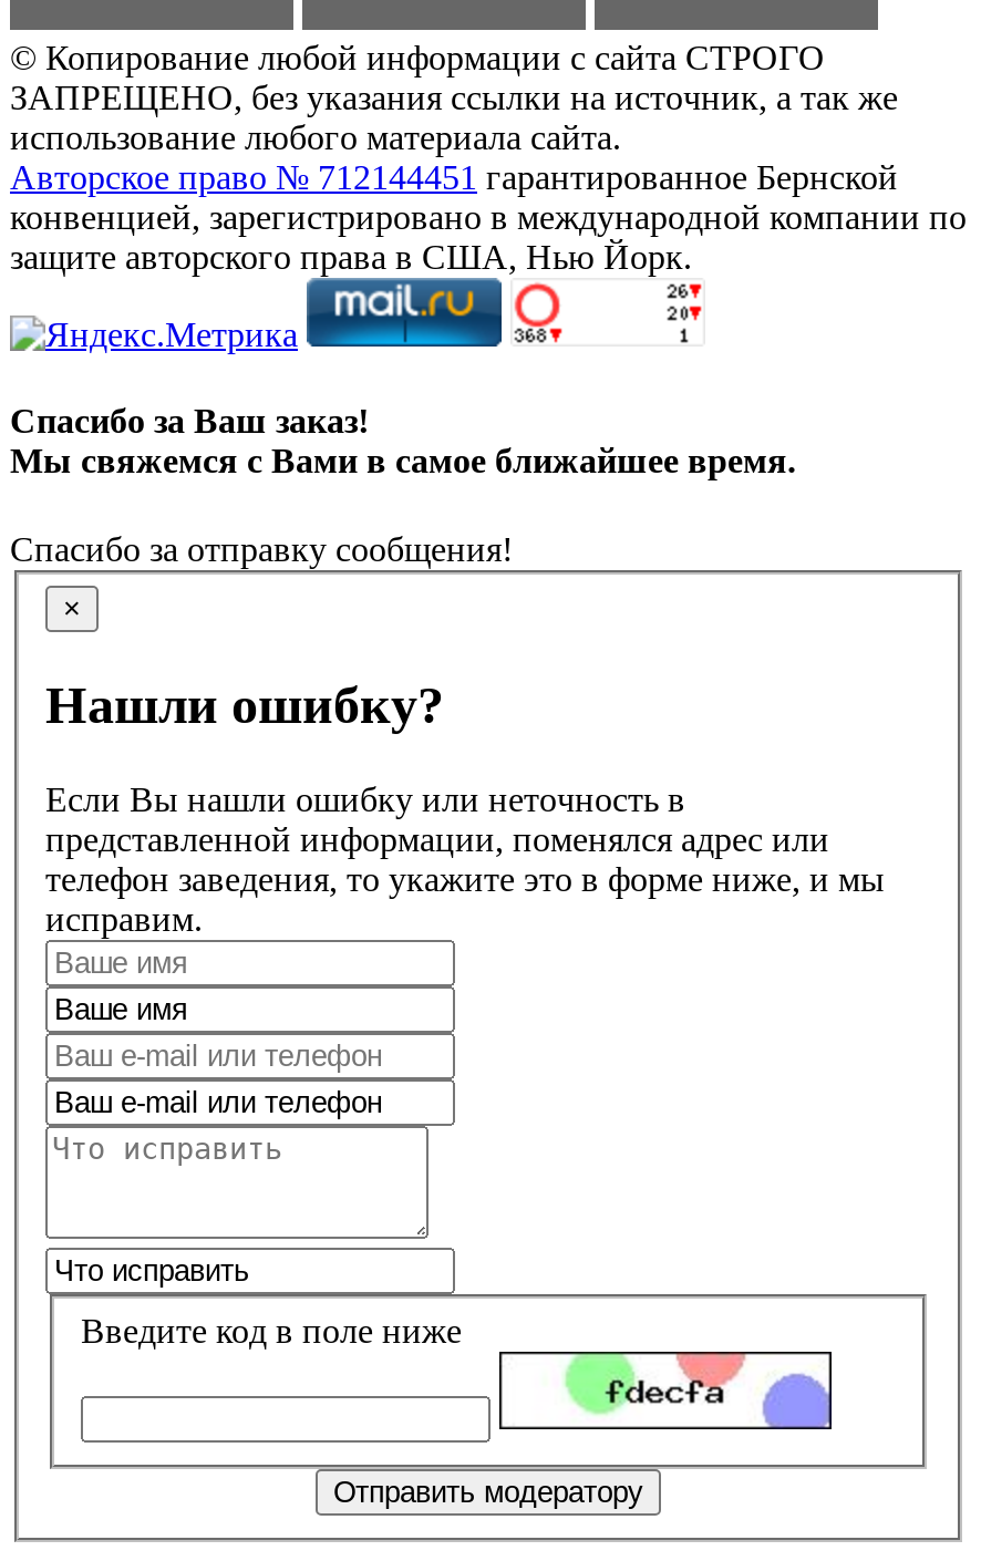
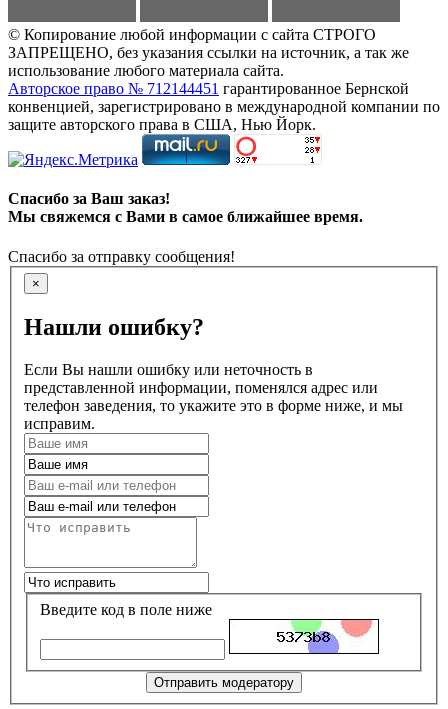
- [image]
+ [image]
